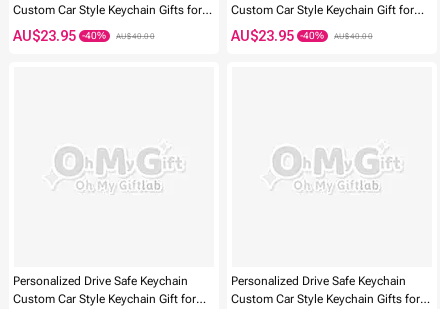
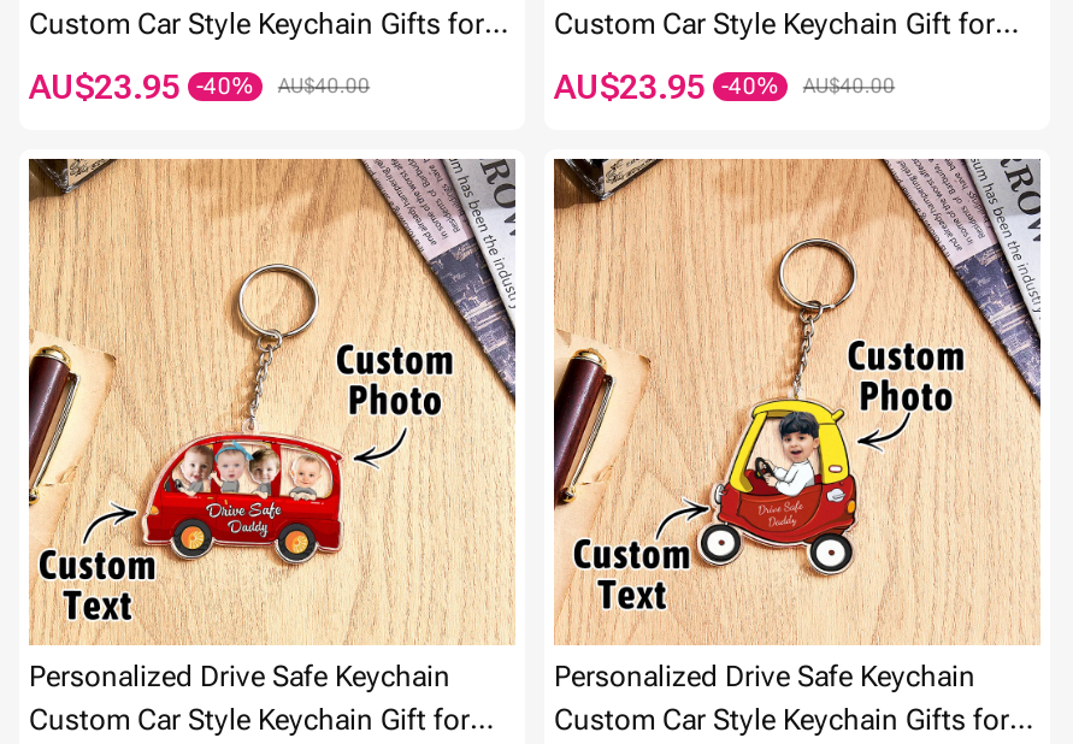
+ [image]

+ [image]
